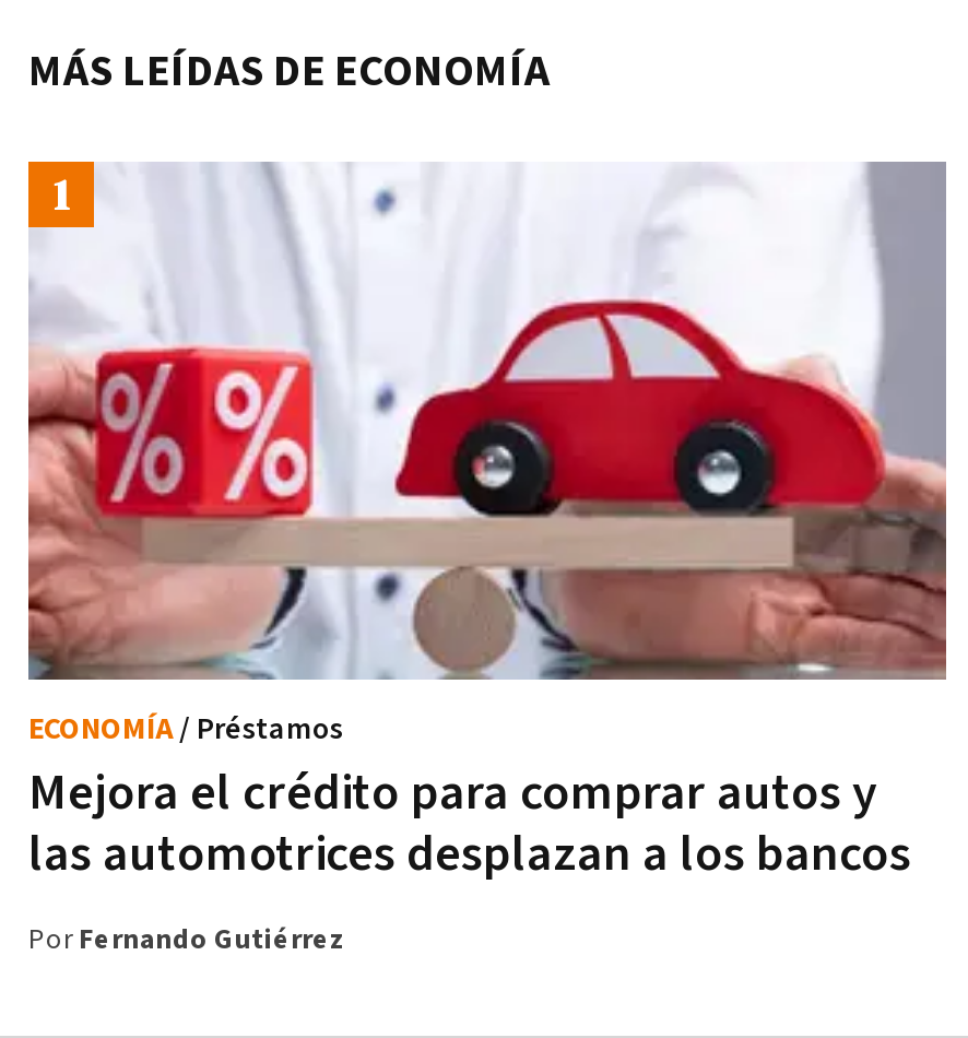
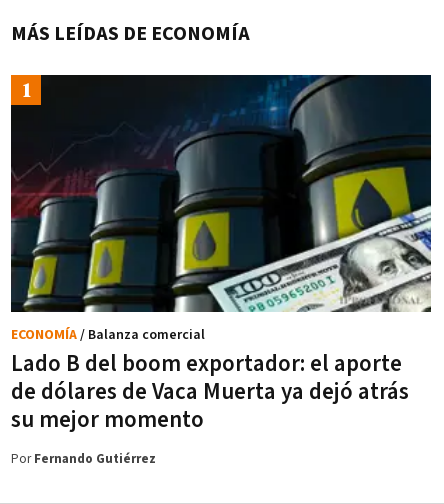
- [image]
- ECONOMÍA / Préstamos
+ [image]
+ ECONOMÍA / Balanza comercial

- Mejora el crédito para comprar autos y
- las automotrices desplazan a los bancos
+ Lado B del boom exportador: el aporte
+ de dólares de Vaca Muerta ya dejó atrás
+ su mejor momento
